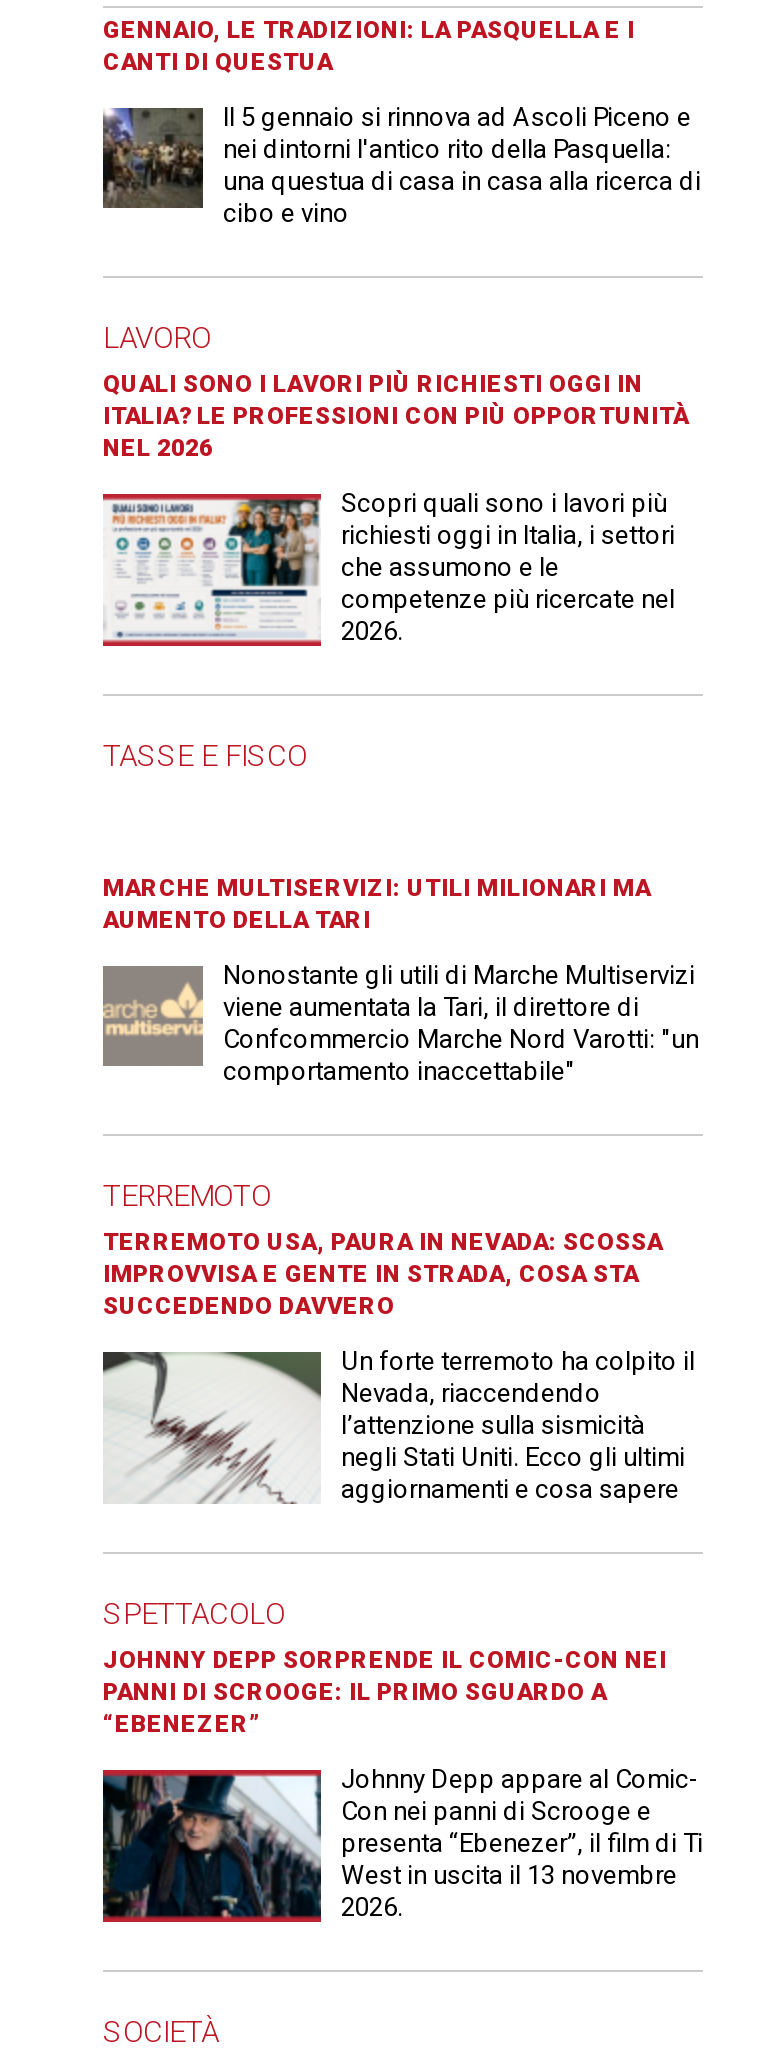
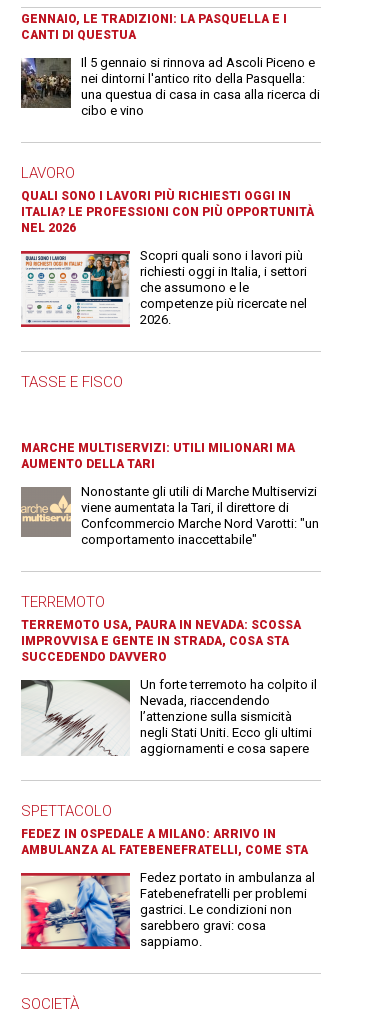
- JOHNNY DEPP SORPRENDE IL COMIC-CON NEI
- PANNI DI SCROOGE: IL PRIMO SGUARDO A
- “EBENEZER”
+ FEDEZ IN OSPEDALE A MILANO: ARRIVO IN
+ AMBULANZA AL FATEBENEFRATELLI, COME STA

- [image]
- Johnny Depp appare al Comic-
- Con nei panni di Scrooge e
- presenta “Ebenezer”, il film di Ti
- West in uscita il 13 novembre
- 2026.
+ [image]
+ Fedez portato in ambulanza al
+ Fatebenefratelli per problemi
+ gastrici. Le condizioni non
+ sarebbero gravi: cosa
+ sappiamo.
